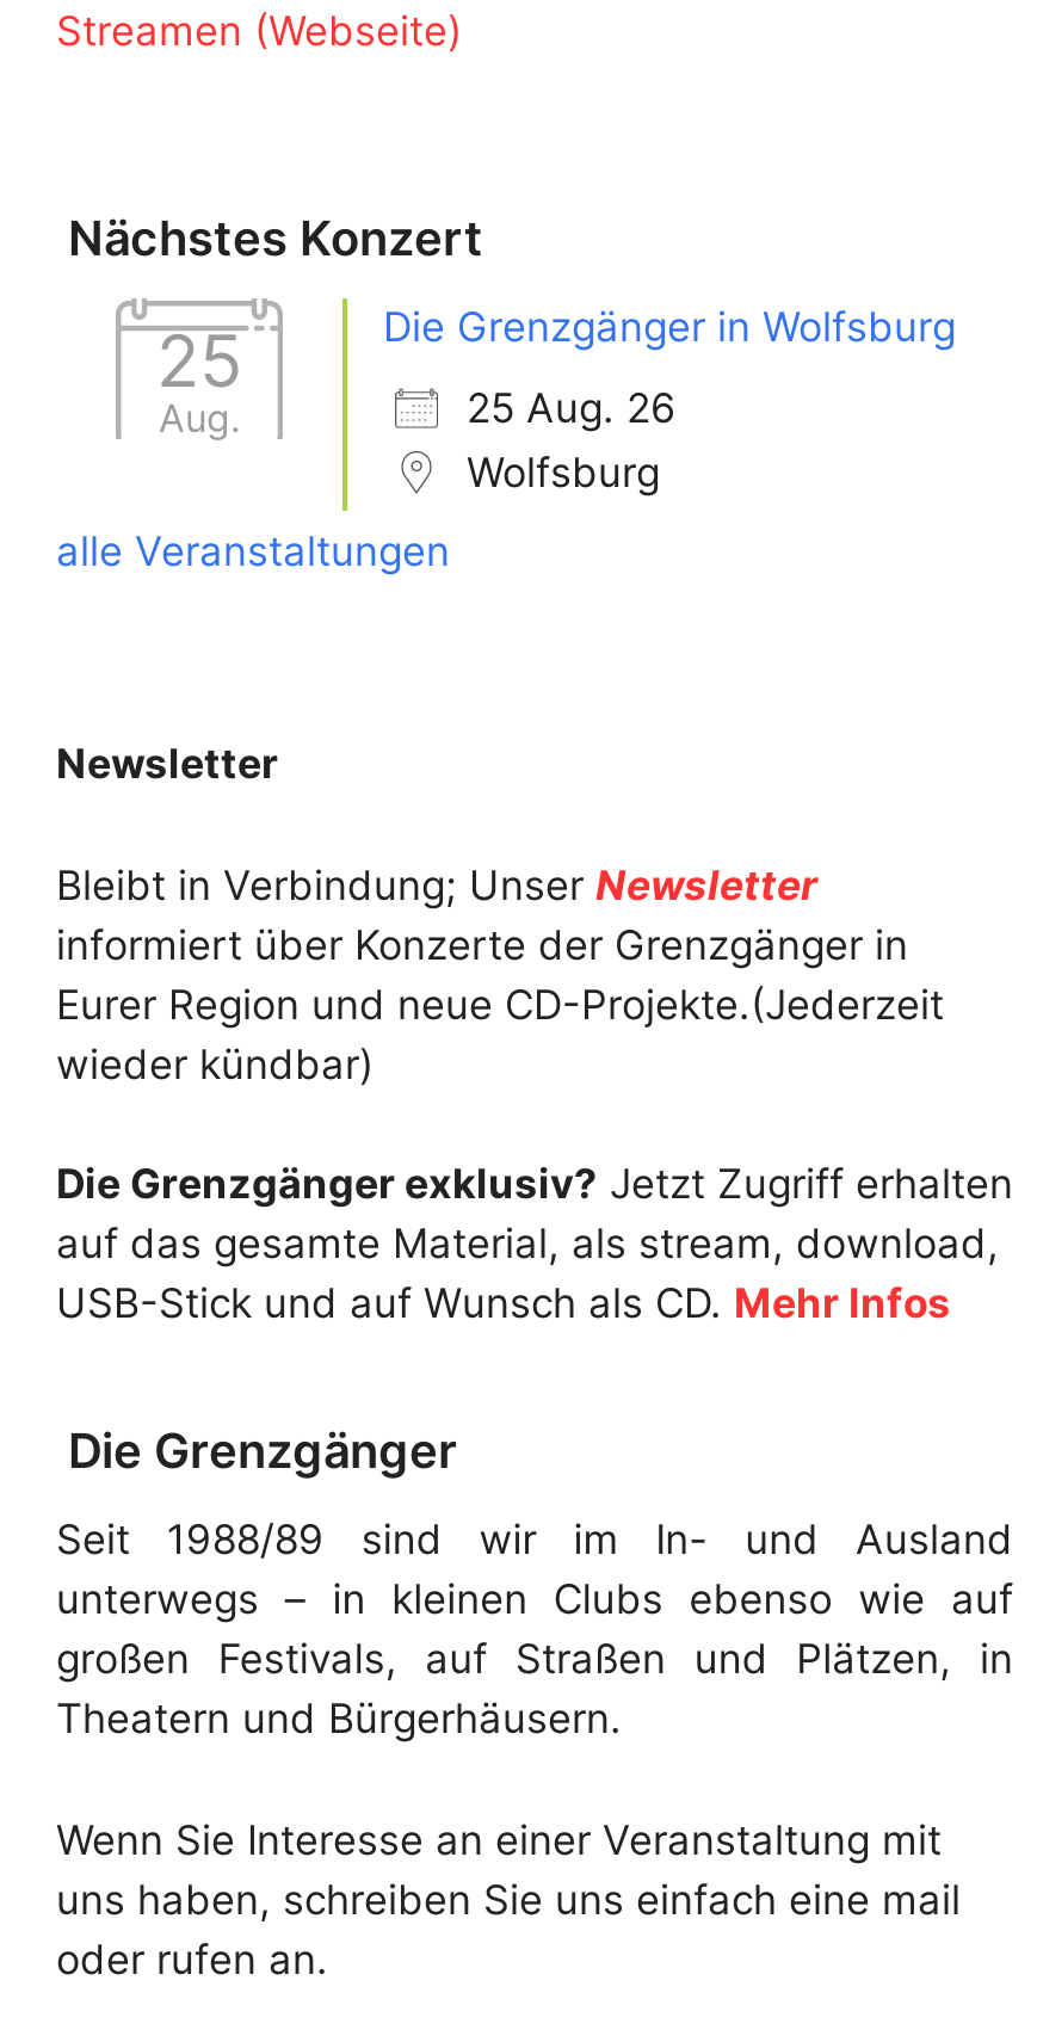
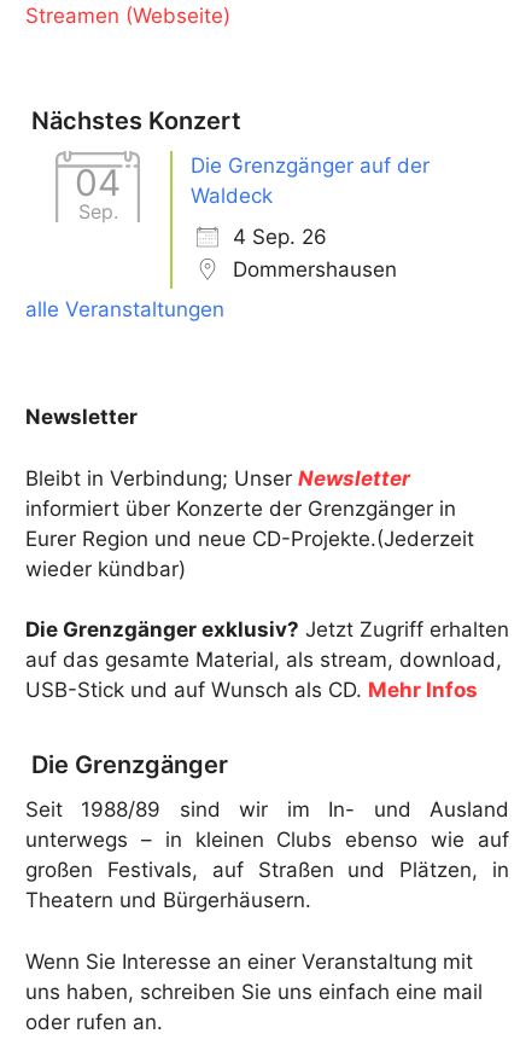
- 25
- Aug.
+ 04
+ Sep.

- Die Grenzgänger in Wolfsburg
+ Die Grenzgänger auf der
+ Waldeck

- 25 Aug. 26
- Wolfsburg
+ 4 Sep. 26
+ Dommershausen
